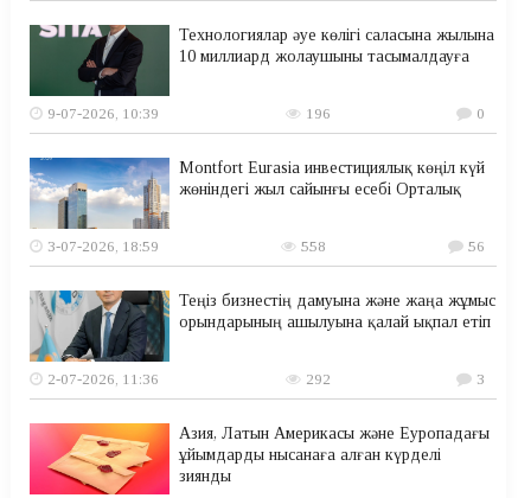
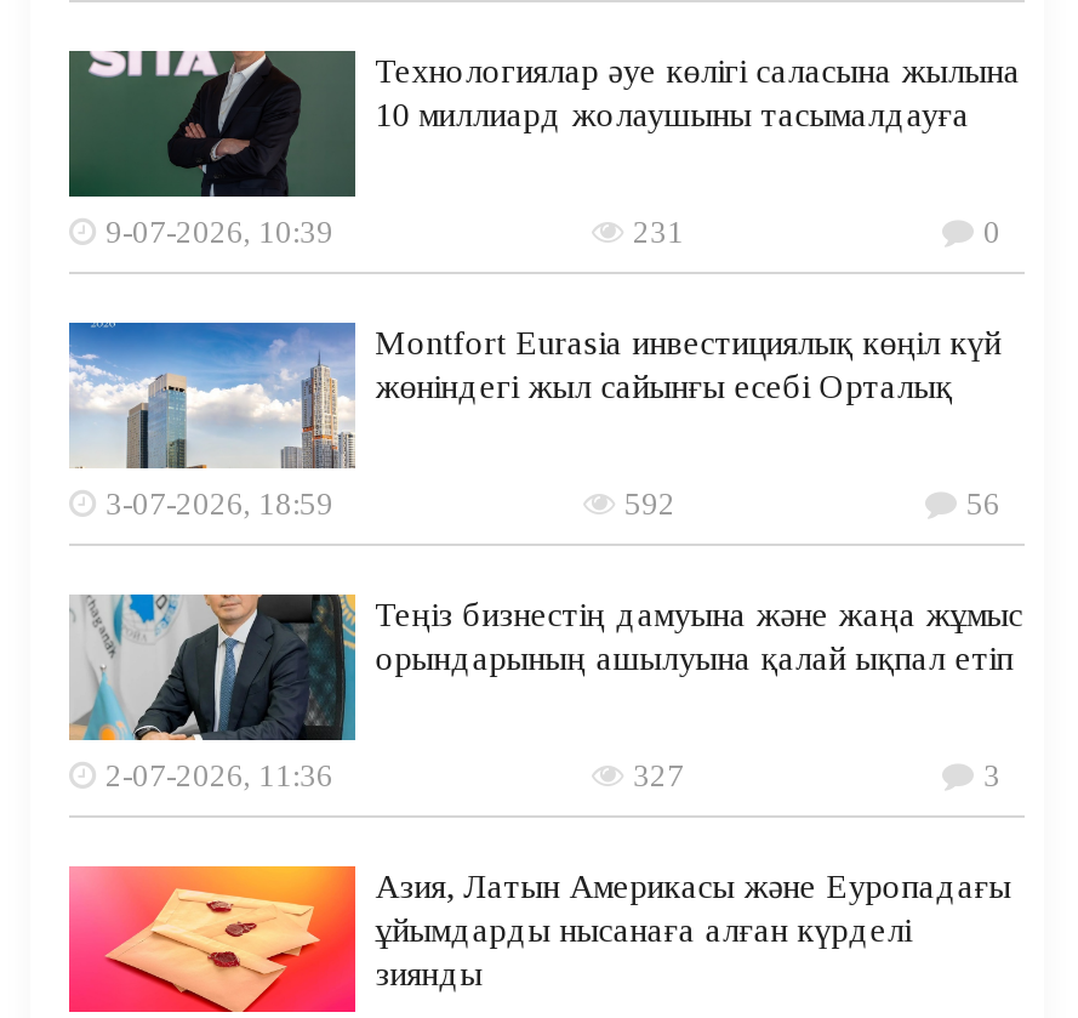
- 196
+ 231

- 558
+ 592

- 292
+ 327
